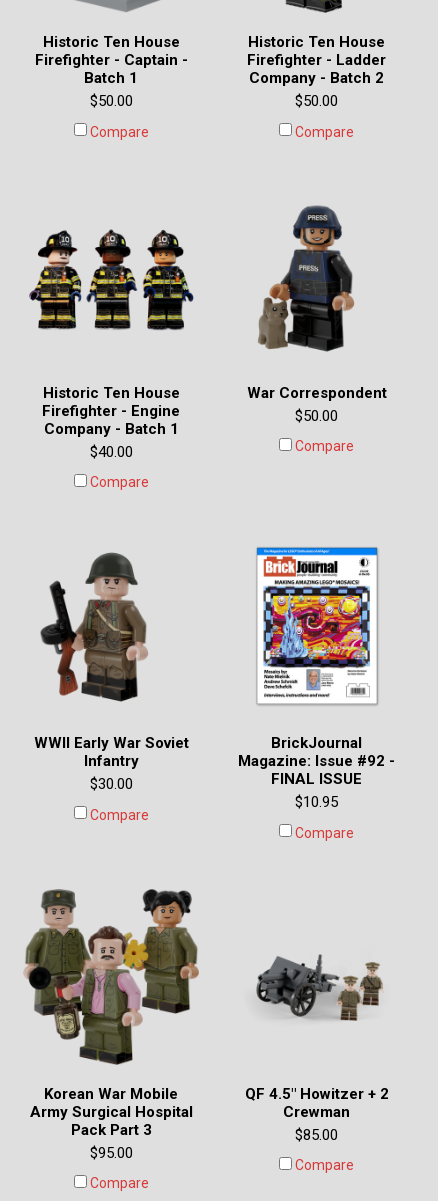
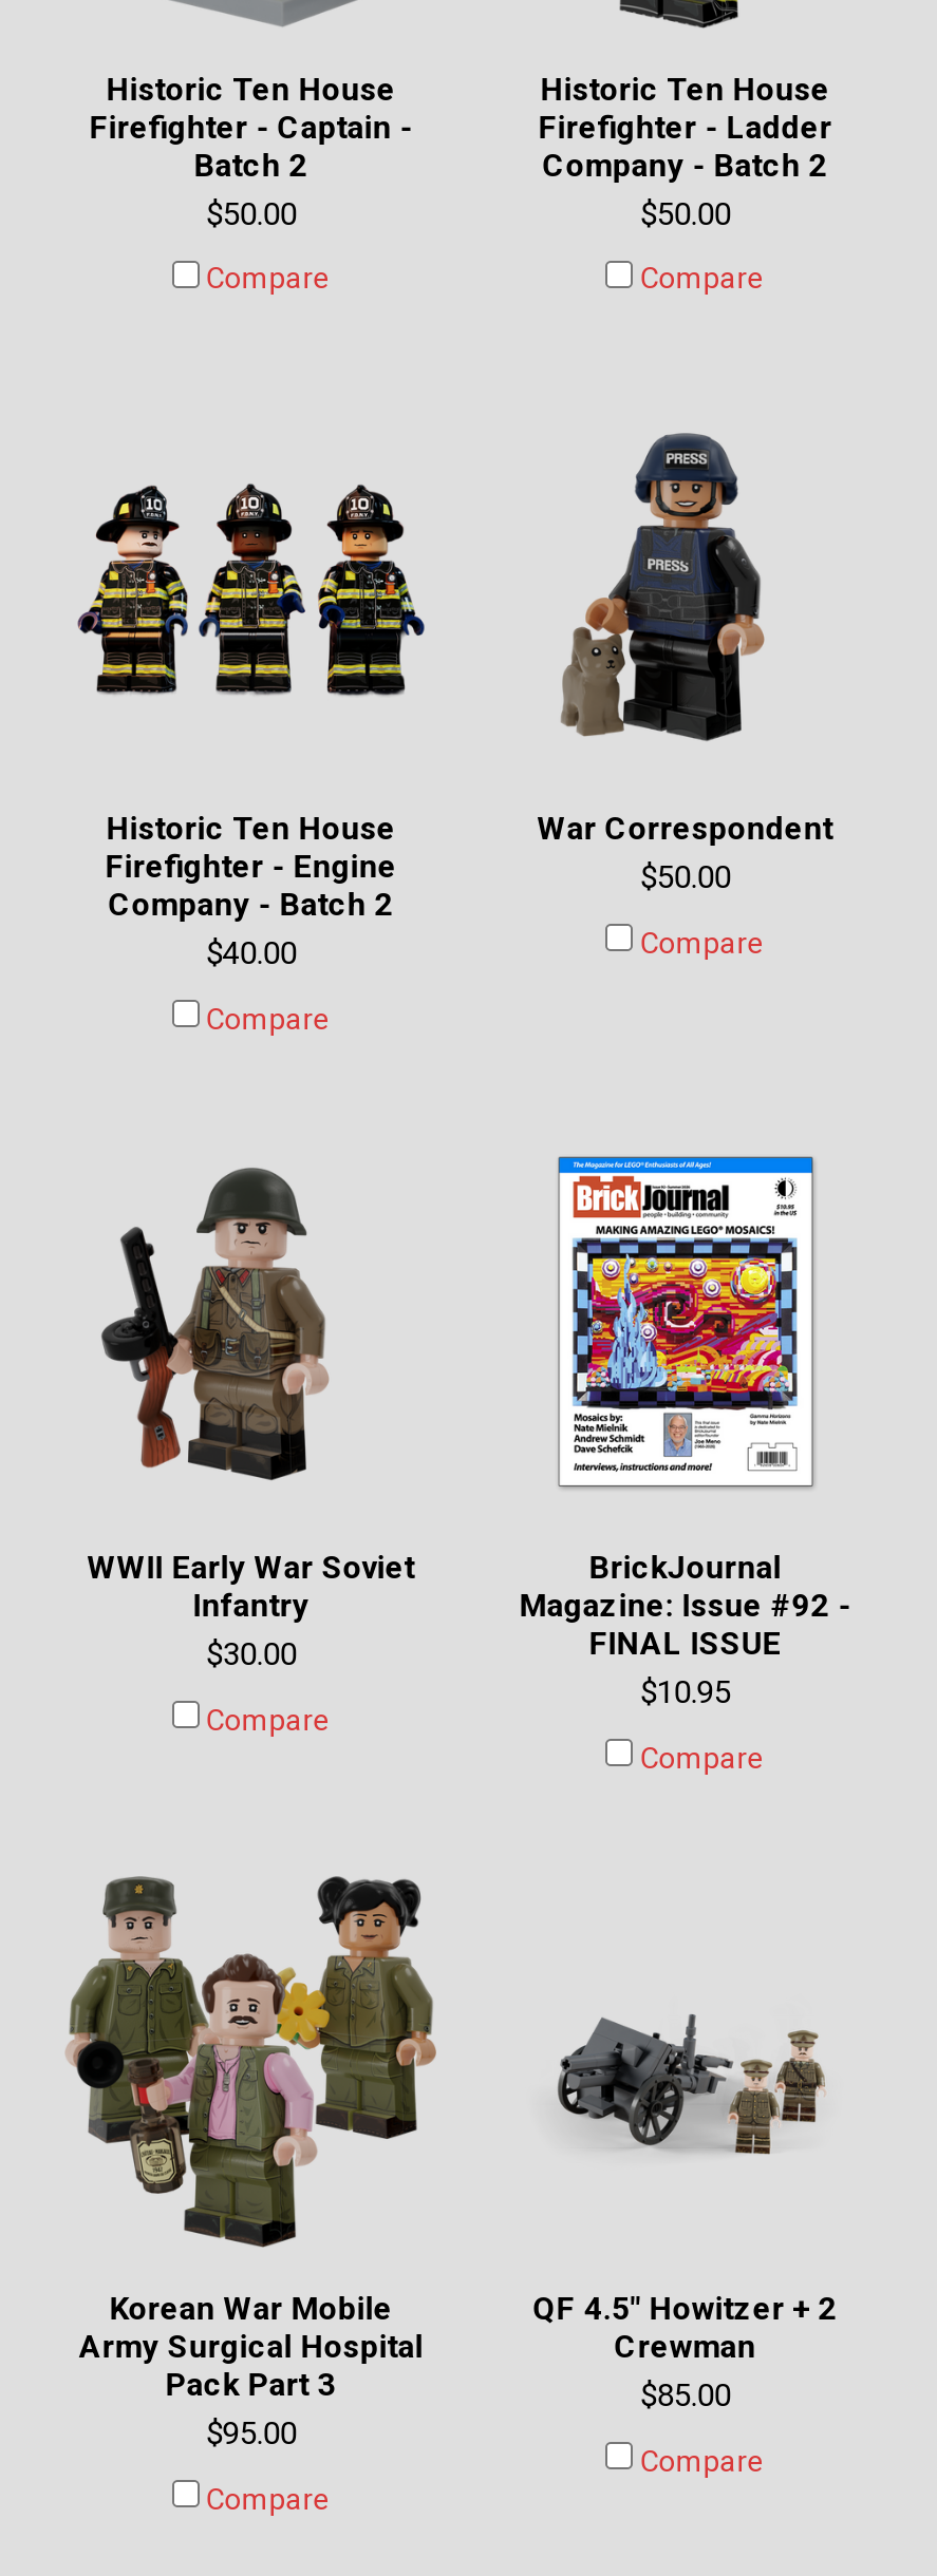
- Batch 1
+ Batch 2

- Company - Batch 1
+ Company - Batch 2
